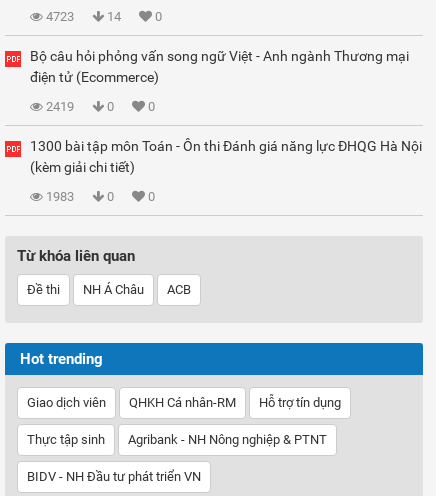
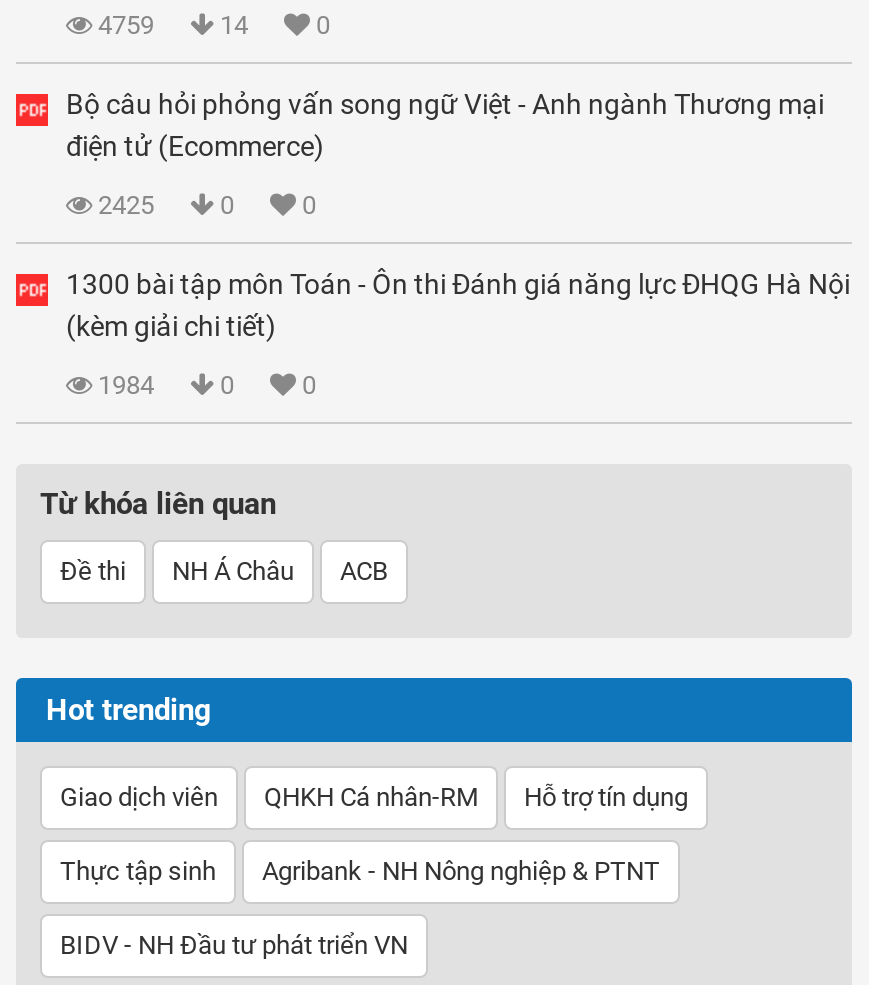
- 4723 14
+ 4759 14

- 2419 0
+ 2425 0

- 1983 0
+ 1984 0
